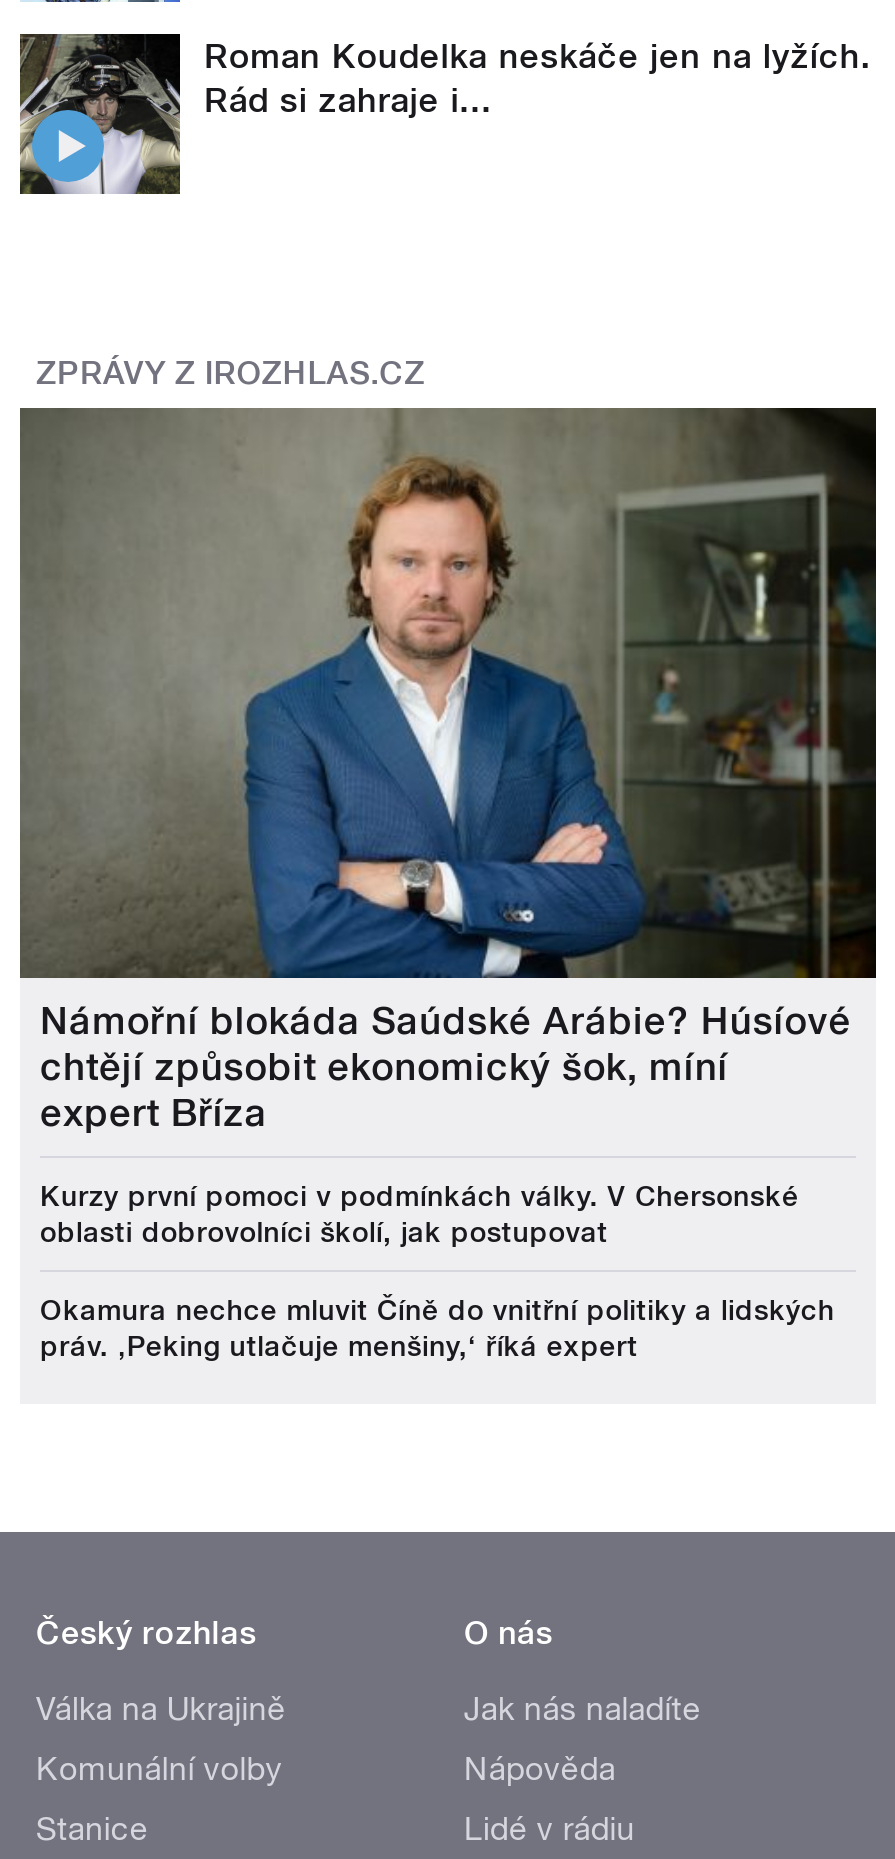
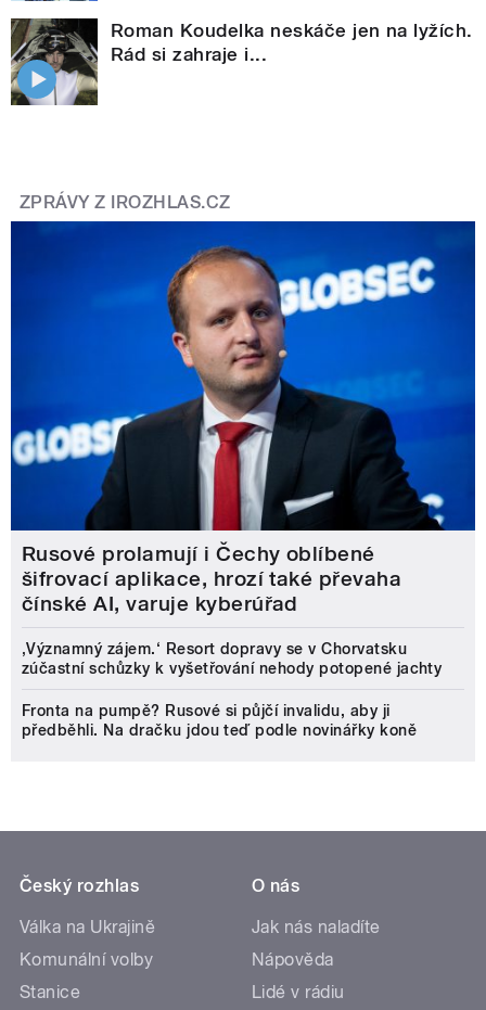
- [image]
- Námořní blokáda Saúdské Arábie? Húsíové
- chtějí způsobit ekonomický šok, míní
- expert Bříza
+ [image]
+ Rusové prolamují i Čechy oblíbené
+ šifrovací aplikace, hrozí také převaha
+ čínské AI, varuje kyberúřad

- Kurzy první pomoci v podmínkách války. V Chersonské
- oblasti dobrovolníci školí, jak postupovat
+ ‚Významný zájem.‘ Resort dopravy se v Chorvatsku
+ zúčastní schůzky k vyšetřování nehody potopené jachty

- Okamura nechce mluvit Číně do vnitřní politiky a lidských
- práv. ‚Peking utlačuje menšiny,‘ říká expert
+ Fronta na pumpě? Rusové si půjčí invalidu, aby ji
+ předběhli. Na dračku jdou teď podle novinářky koně
